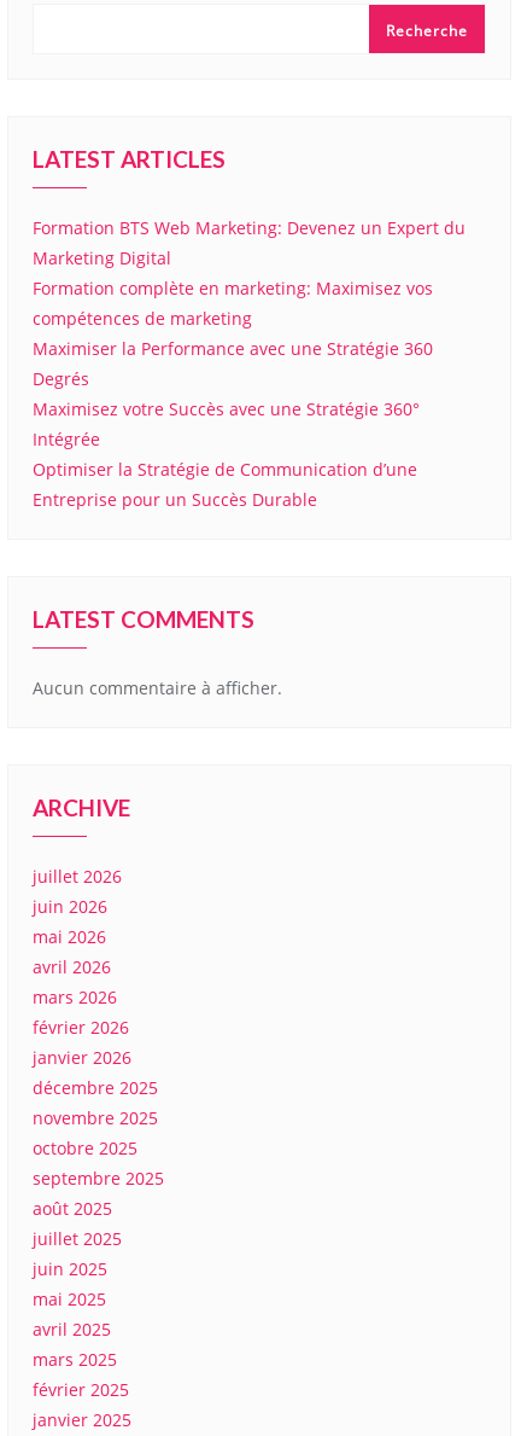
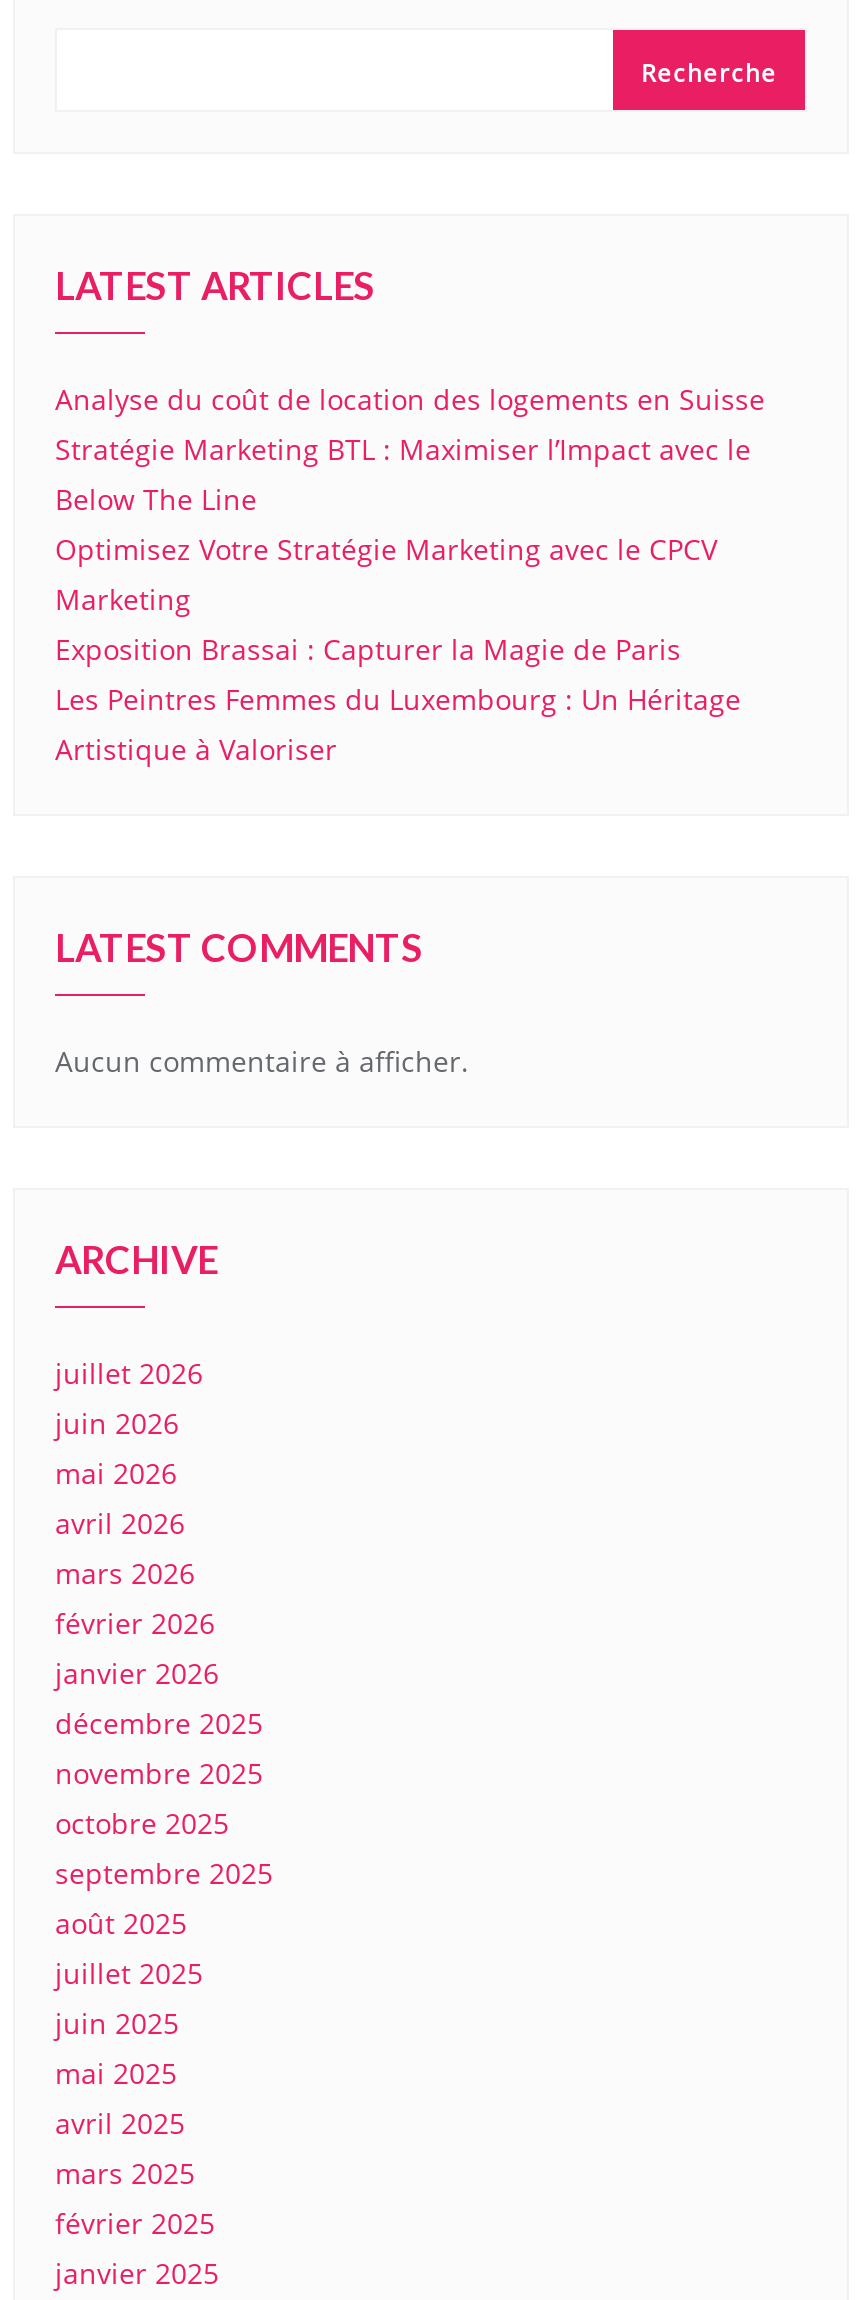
- Formation BTS Web Marketing: Devenez un Expert du
- Marketing Digital
- Formation complète en marketing: Maximisez vos
- compétences de marketing
- Maximiser la Performance avec une Stratégie 360
- Degrés
- Maximisez votre Succès avec une Stratégie 360°
- Intégrée
- Optimiser la Stratégie de Communication d’une
- Entreprise pour un Succès Durable
+ Analyse du coût de location des logements en Suisse
+ Stratégie Marketing BTL : Maximiser l’Impact avec le
+ Below The Line
+ Optimisez Votre Stratégie Marketing avec le CPCV
+ Marketing
+ Exposition Brassai : Capturer la Magie de Paris
+ Les Peintres Femmes du Luxembourg : Un Héritage
+ Artistique à Valoriser
